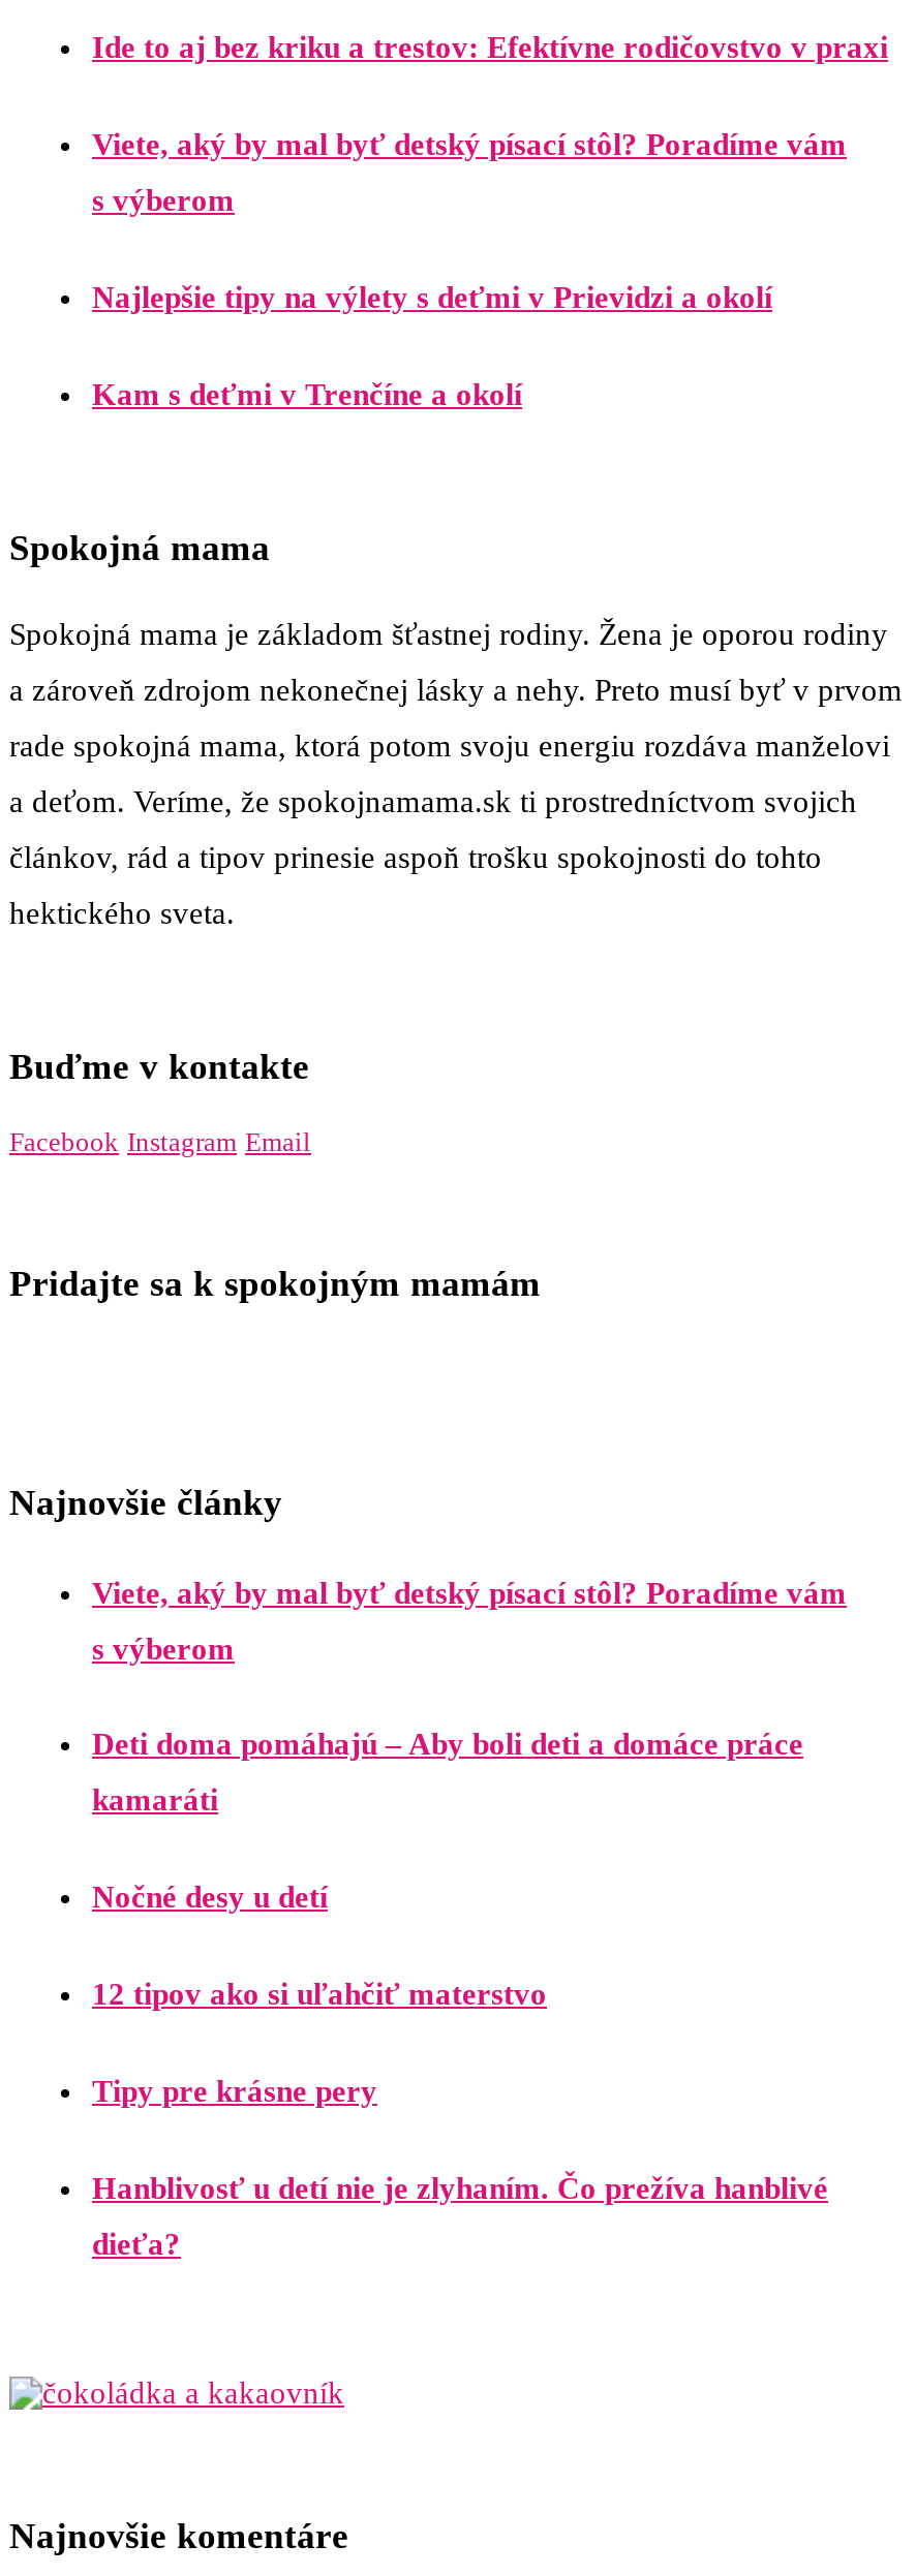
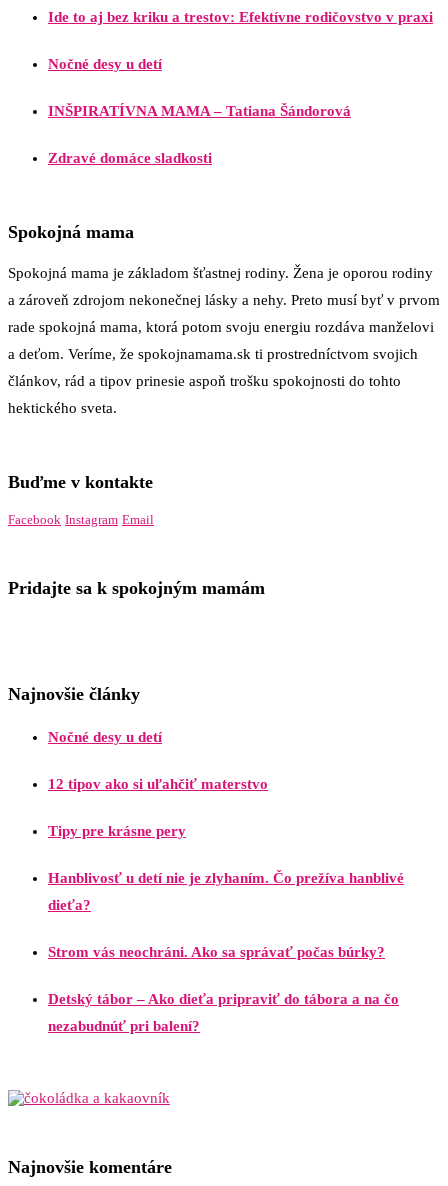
- Viete, aký by mal byť detský písací stôl? Poradíme vám
- s výberom
- Najlepšie tipy na výlety s deťmi v Prievidzi a okolí
- Kam s deťmi v Trenčíne a okolí
+ Nočné desy u detí
+ INŠPIRATÍVNA MAMA – Tatiana Šándorová
+ Zdravé domáce sladkosti

- Viete, aký by mal byť detský písací stôl? Poradíme vám
- s výberom
- Deti doma pomáhajú – Aby boli deti a domáce práce
- kamaráti

moved up: Nočné desy u detí | 12 tipov ako si uľahčiť materstvo | Tipy pre krásne pery | Hanblivosť u detí nie je zlyhaním. Čo prežíva hanblivé | dieťa?

+ Strom vás neochráni. Ako sa správať počas búrky?
+ Detský tábor – Ako dieťa pripraviť do tábora a na čo
+ nezabudnúť pri balení?
